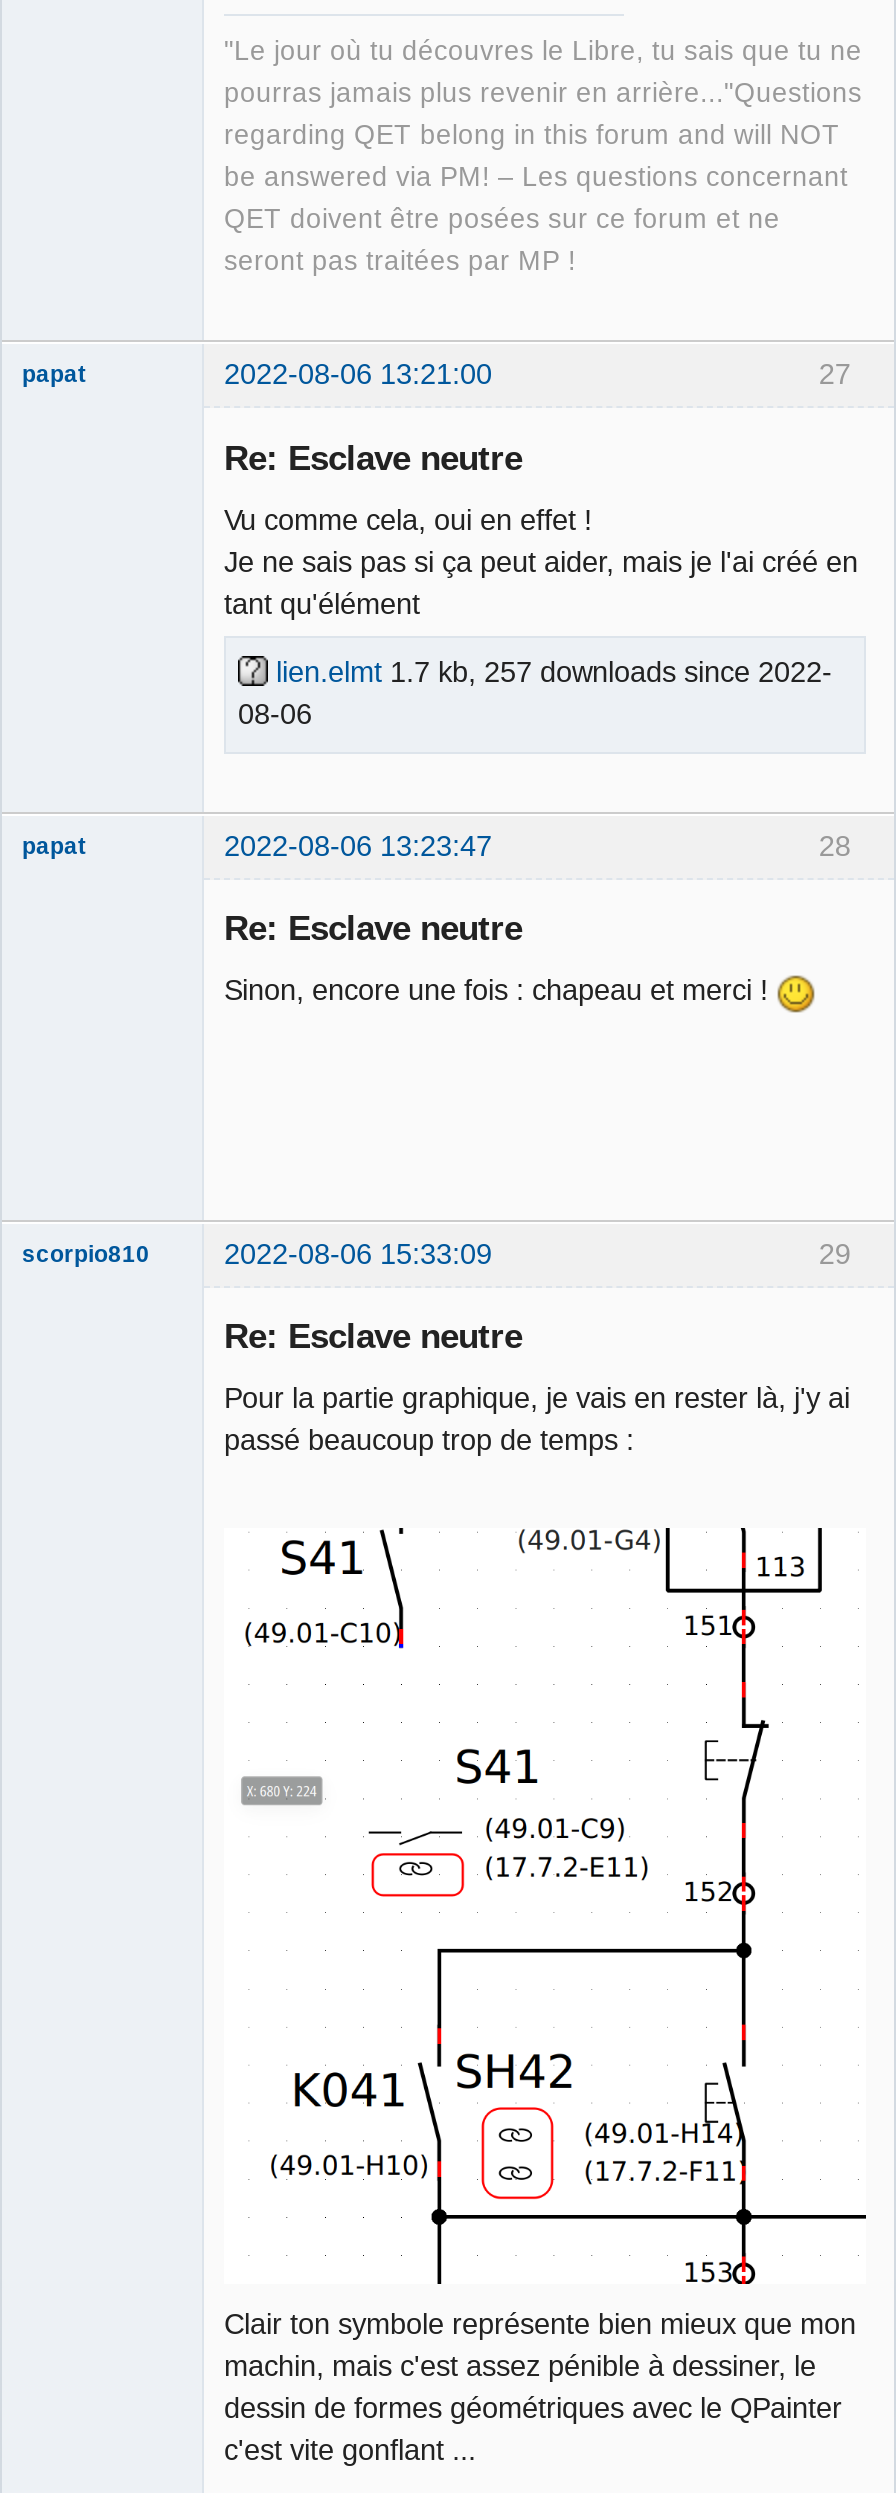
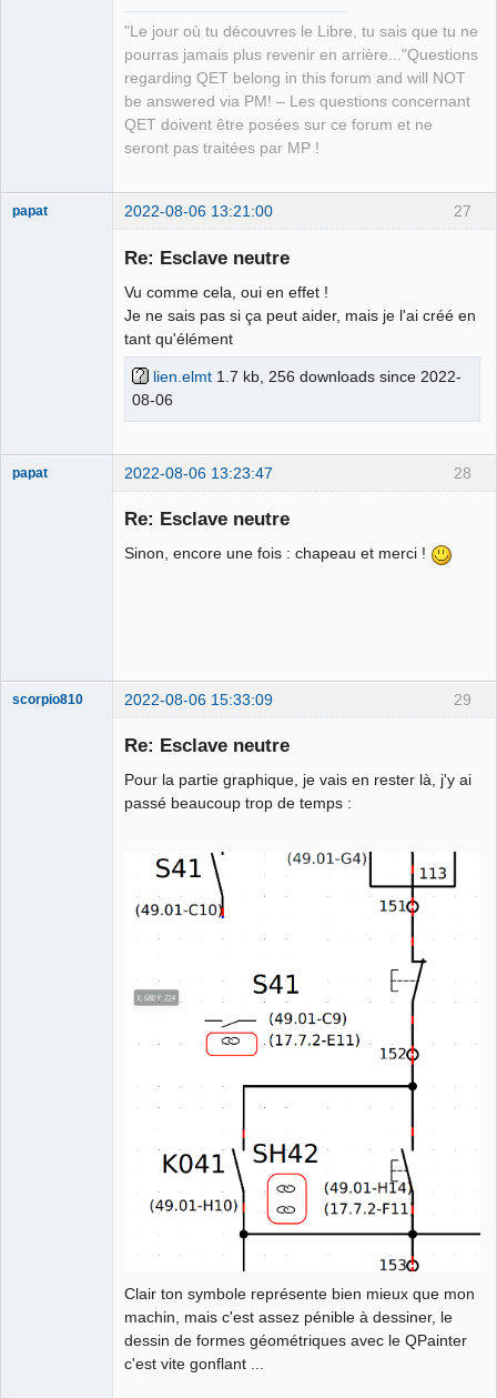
- lien.elmt 1.7 kb, 257 downloads since 2022-
+ lien.elmt 1.7 kb, 256 downloads since 2022-
